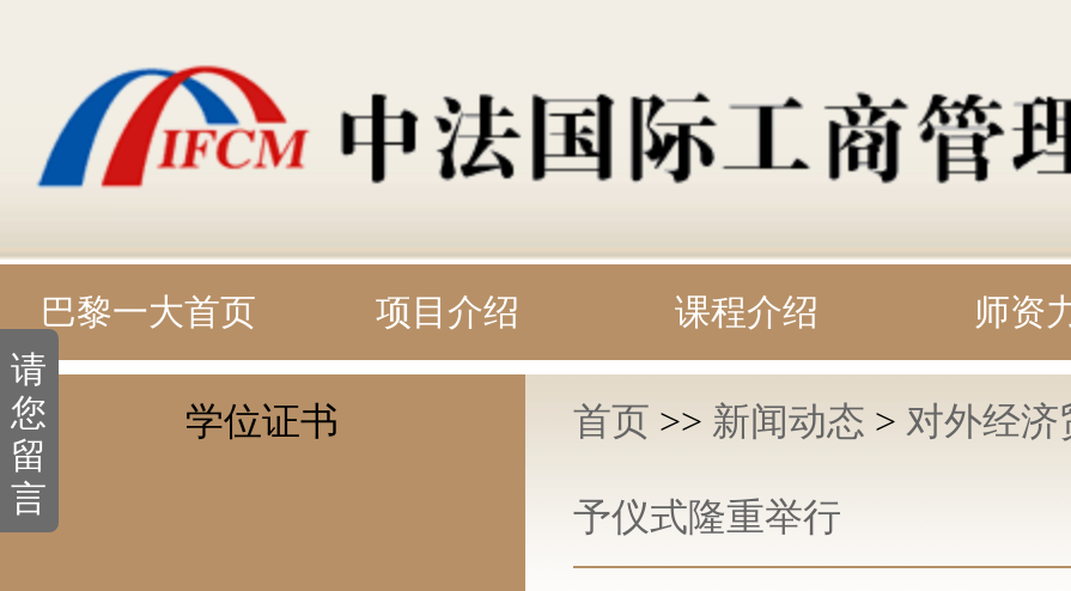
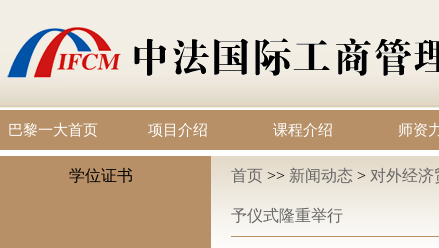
- 请
- 您
- 留
- 言
